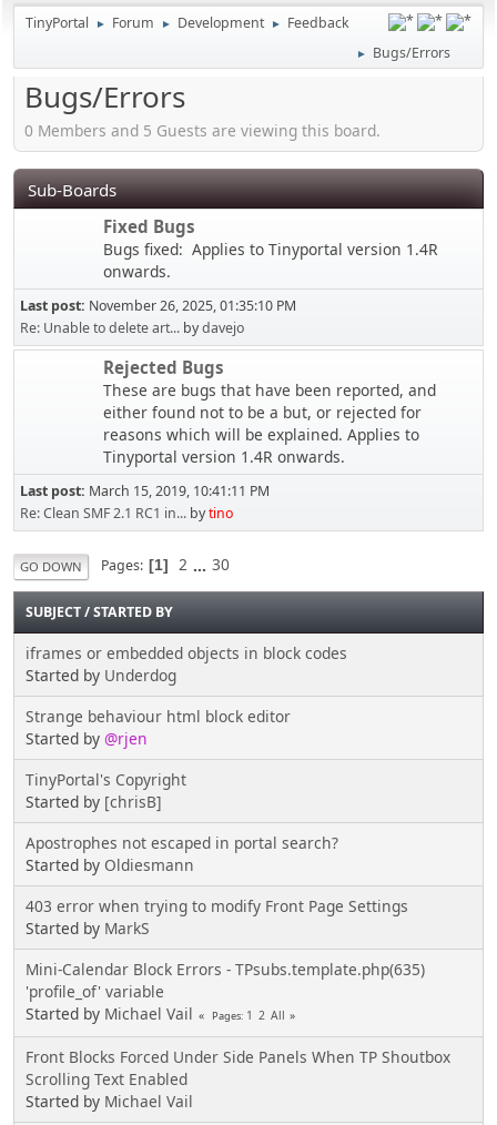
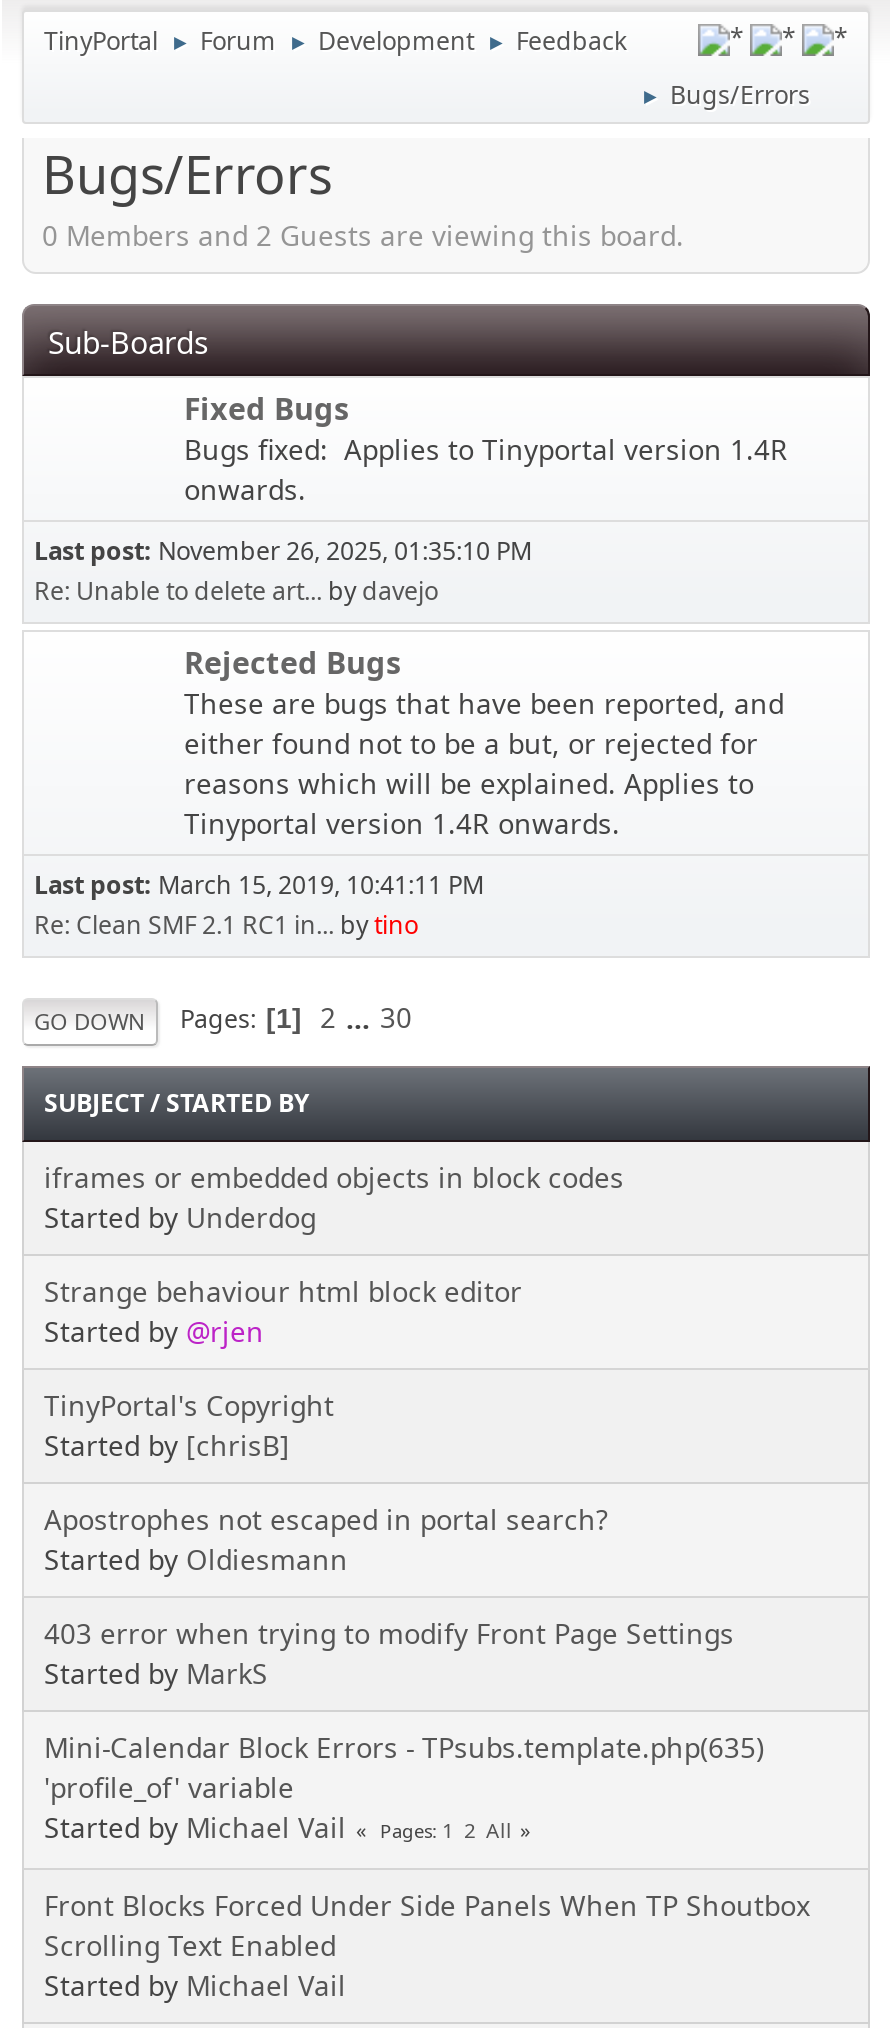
- 0 Members and 5 Guests are viewing this board.
+ 0 Members and 2 Guests are viewing this board.
